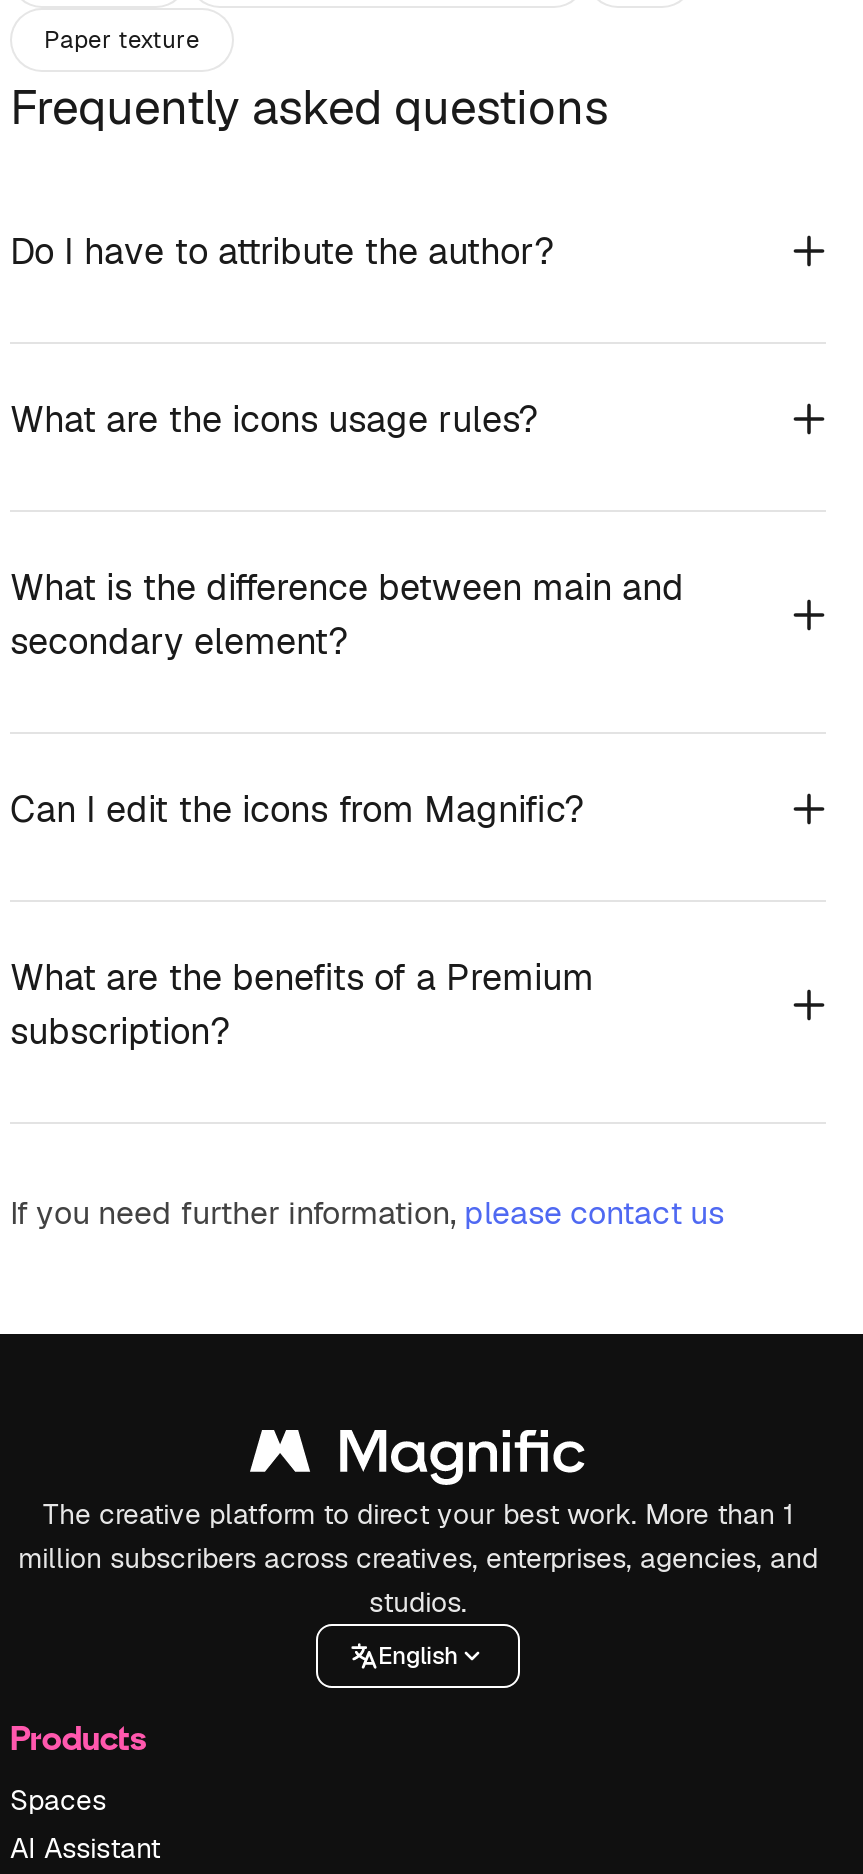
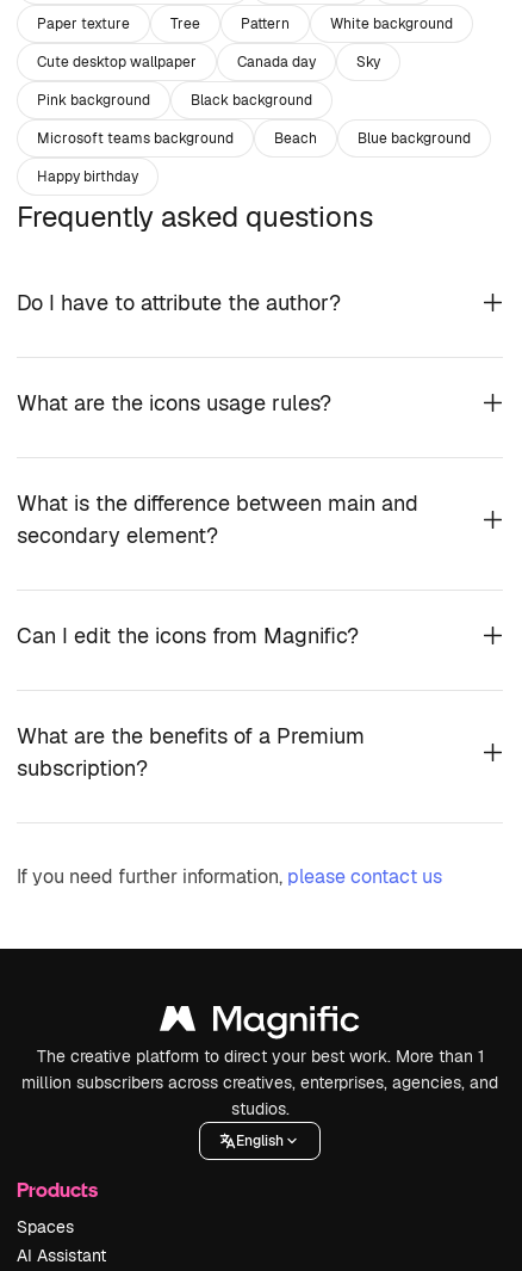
+ Tree
+ Pattern
+ White background
+ Cute desktop wallpaper
+ Canada day
+ Sky
+ Pink background
+ Black background
+ Microsoft teams background
+ Beach
+ Blue background
+ Happy birthday
